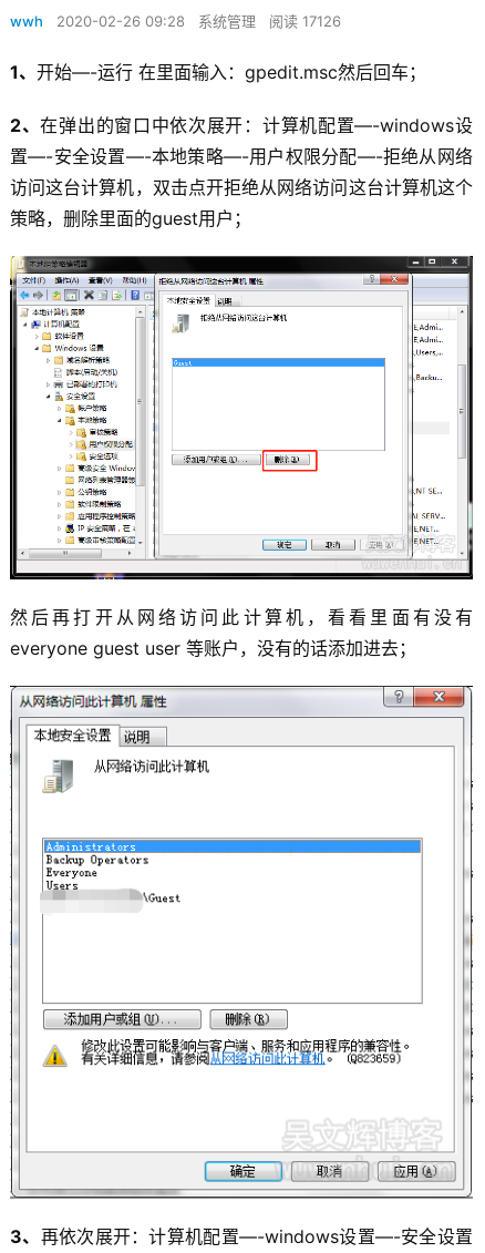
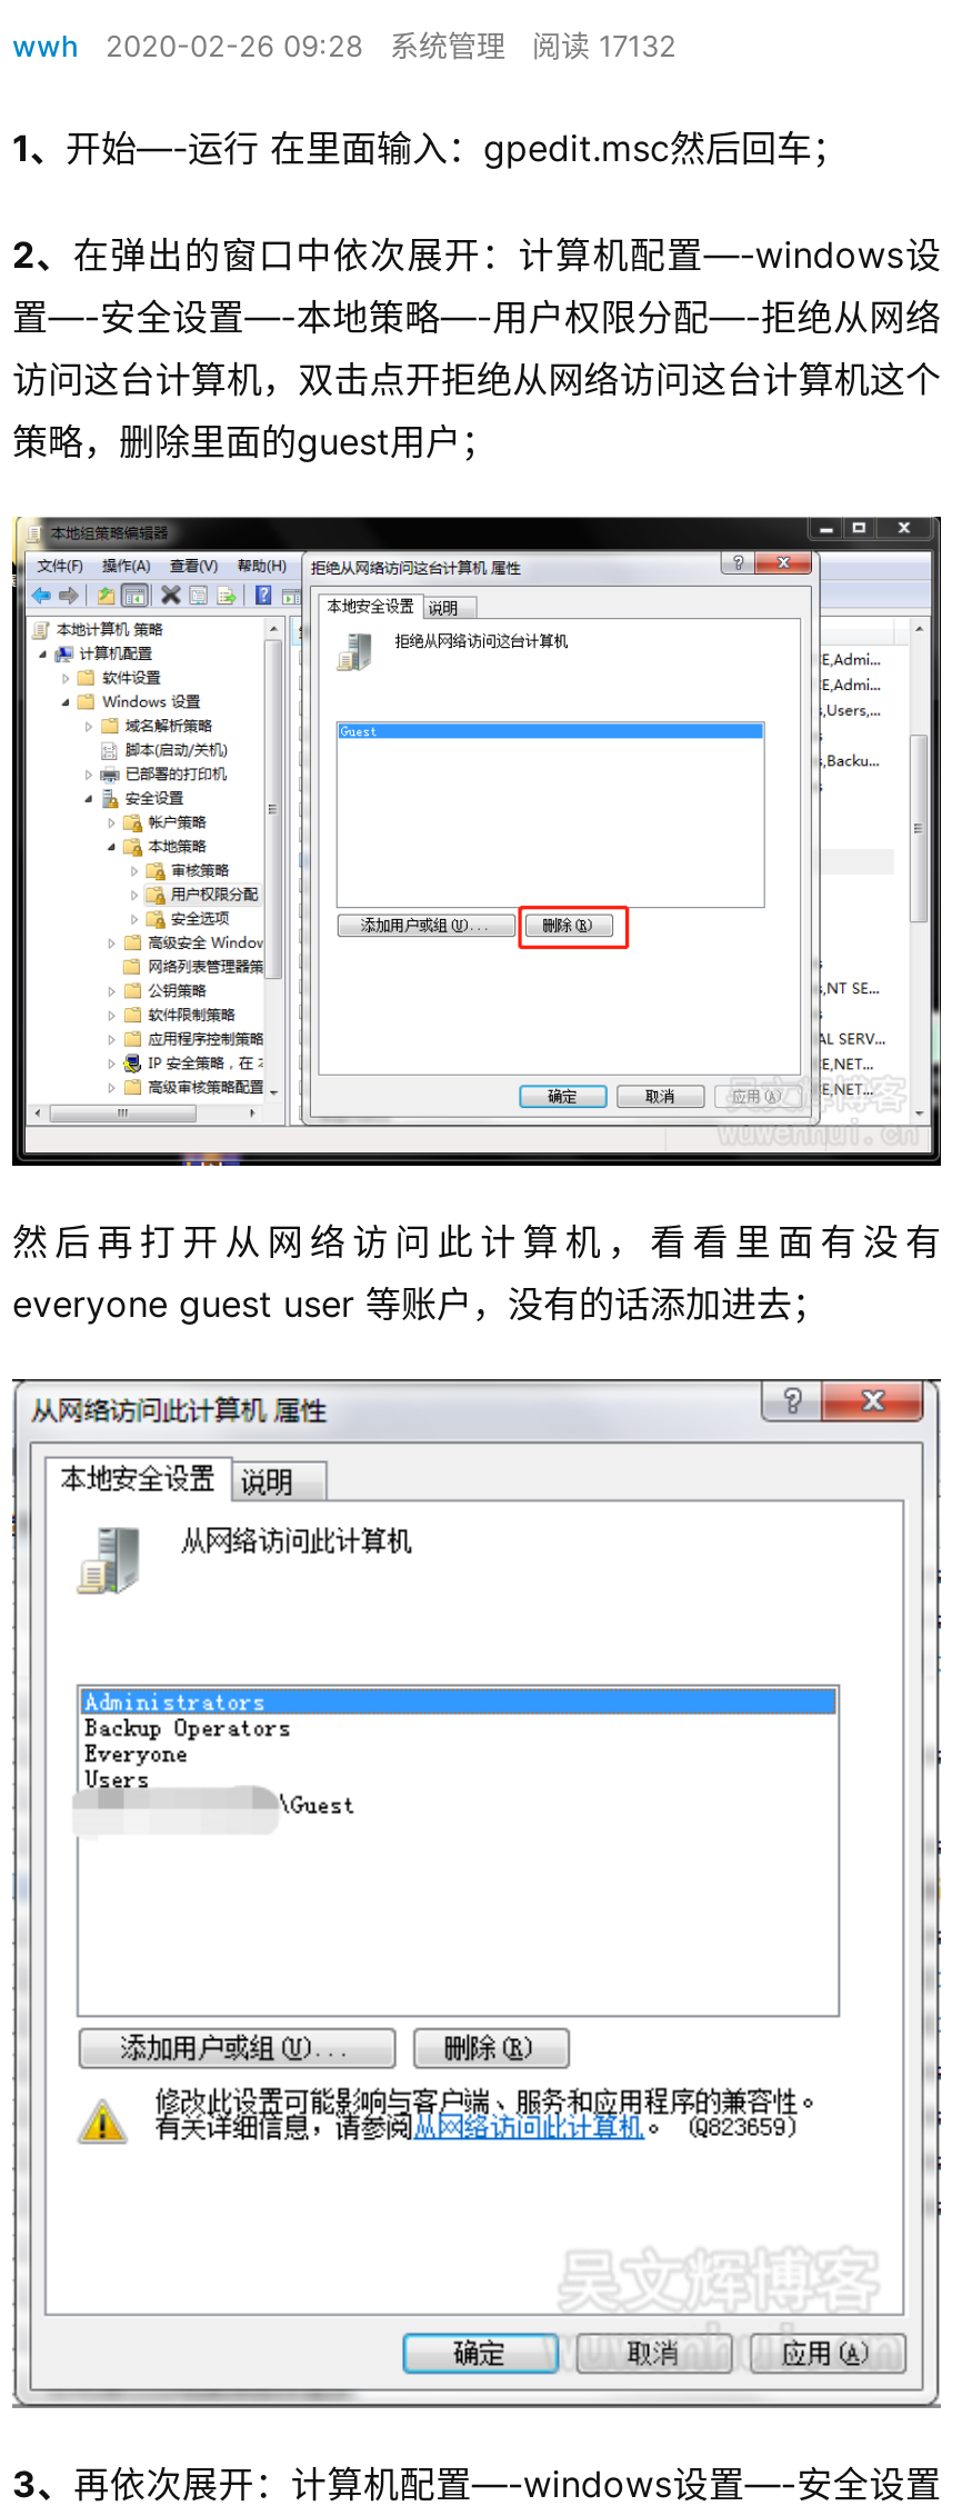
- wwh 2020-02-26 09:28 系统管理 阅读 17126
+ wwh 2020-02-26 09:28 系统管理 阅读 17132
